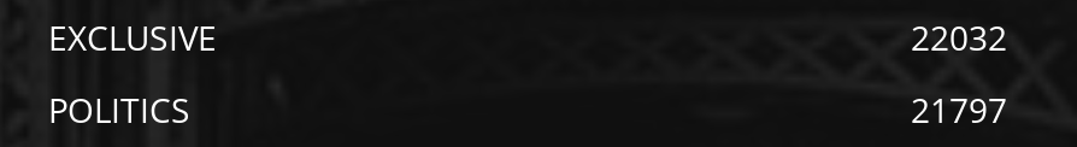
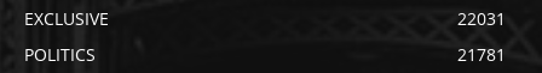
- 22032
+ 22031

- 21797
+ 21781
